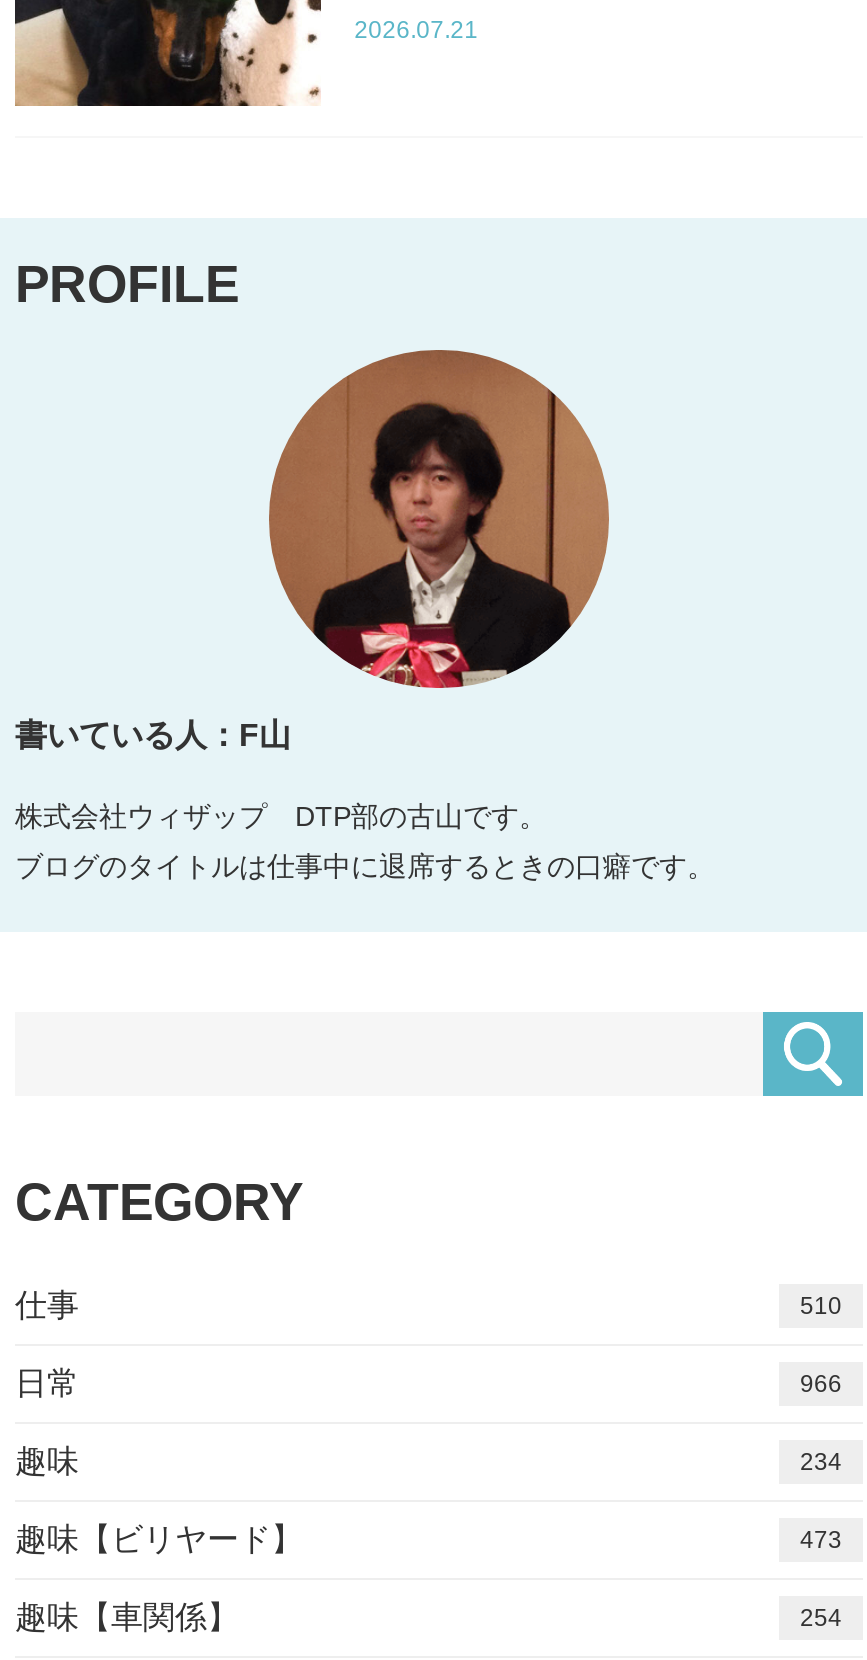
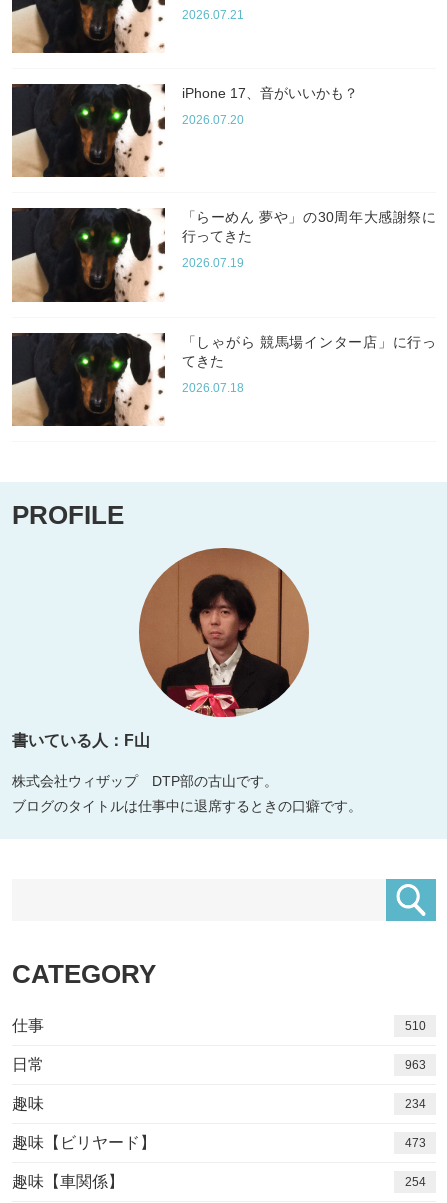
+ [image]
+ iPhone 17、音がいいかも？
+ 2026.07.20

+ [image]
+ 「らーめん 夢や」の30周年大感謝祭に
+ 行ってきた
+ 2026.07.19

+ [image]
+ 「しゃがら 競馬場インター店」に行っ
+ てきた
+ 2026.07.18

- 966
+ 963
